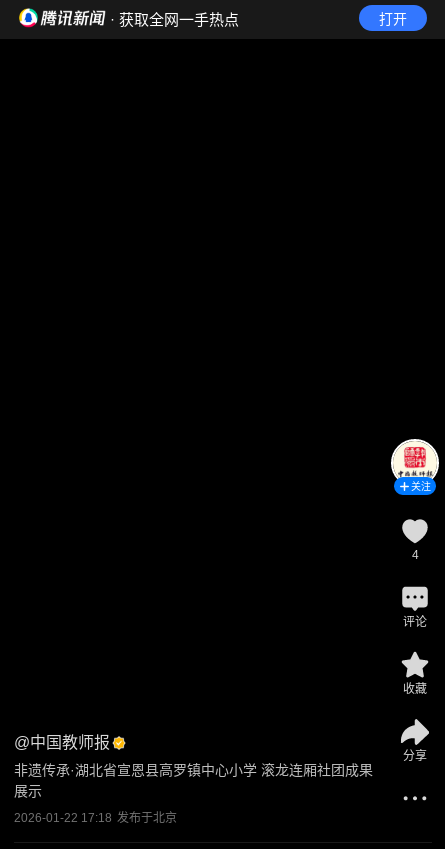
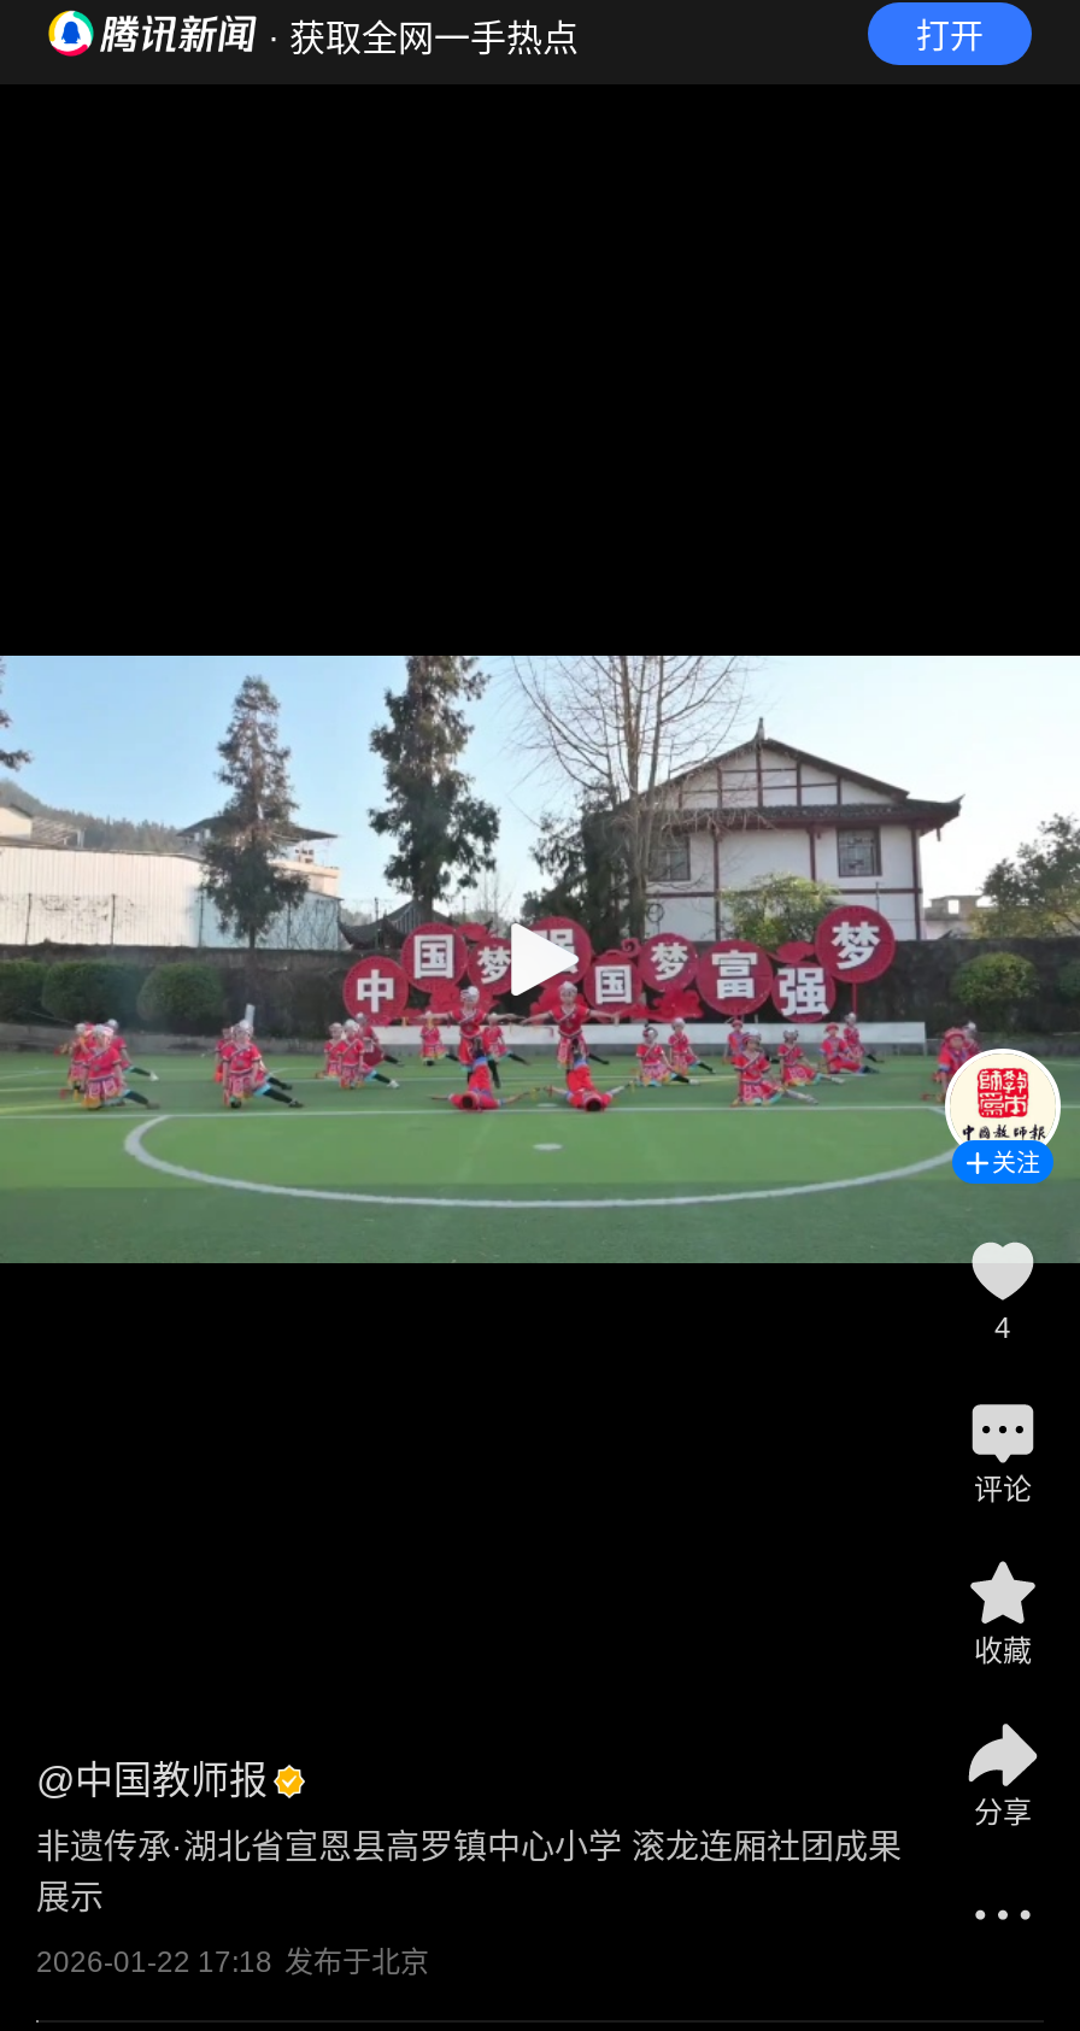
+ [image]
